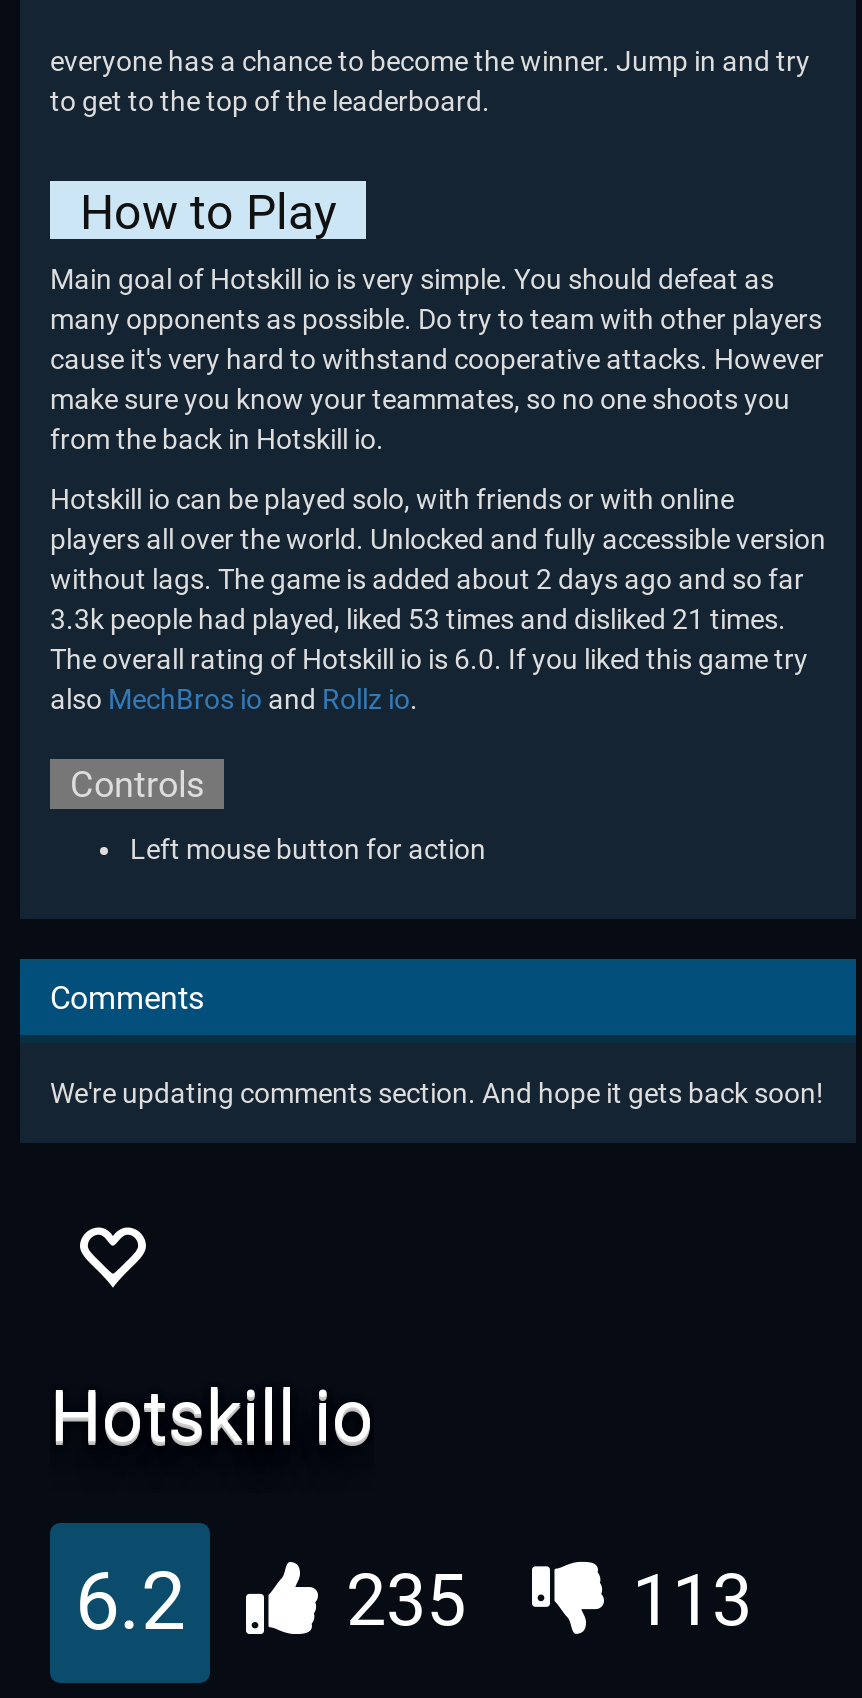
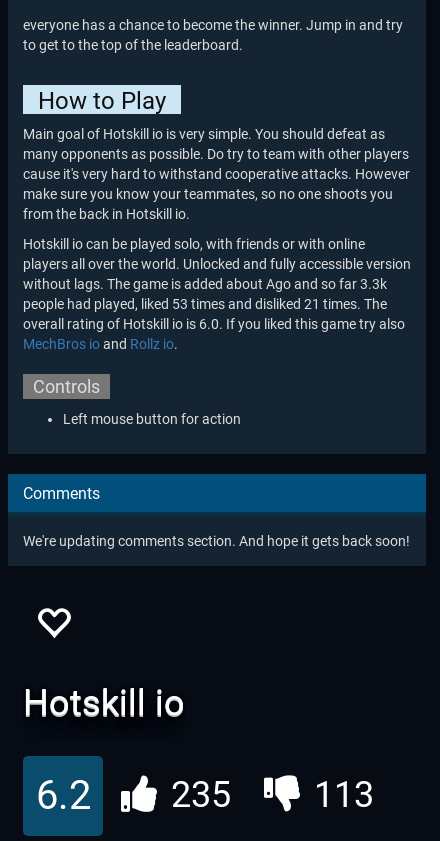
- without lags. The game is added about 2 days ago and so far
- 3.3k people had played, liked 53 times and disliked 21 times.
- The overall rating of Hotskill io is 6.0. If you liked this game try
- also MechBros io and Rollz io.
+ without lags. The game is added about Ago and so far 3.3k
+ people had played, liked 53 times and disliked 21 times. The
+ overall rating of Hotskill io is 6.0. If you liked this game try also
+ MechBros io and Rollz io.
